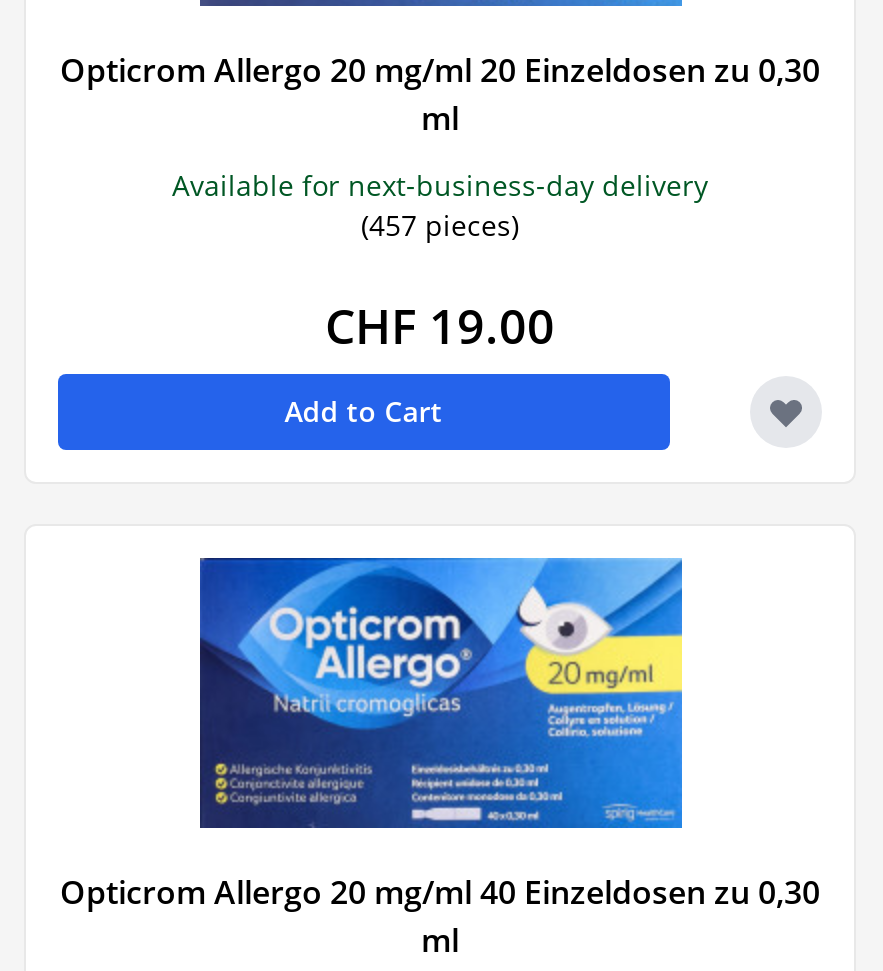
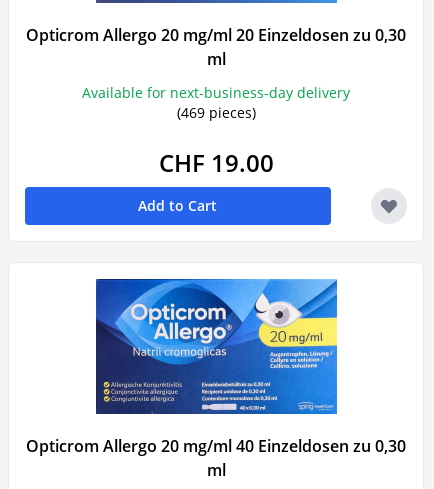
- (457 pieces)
+ (469 pieces)
